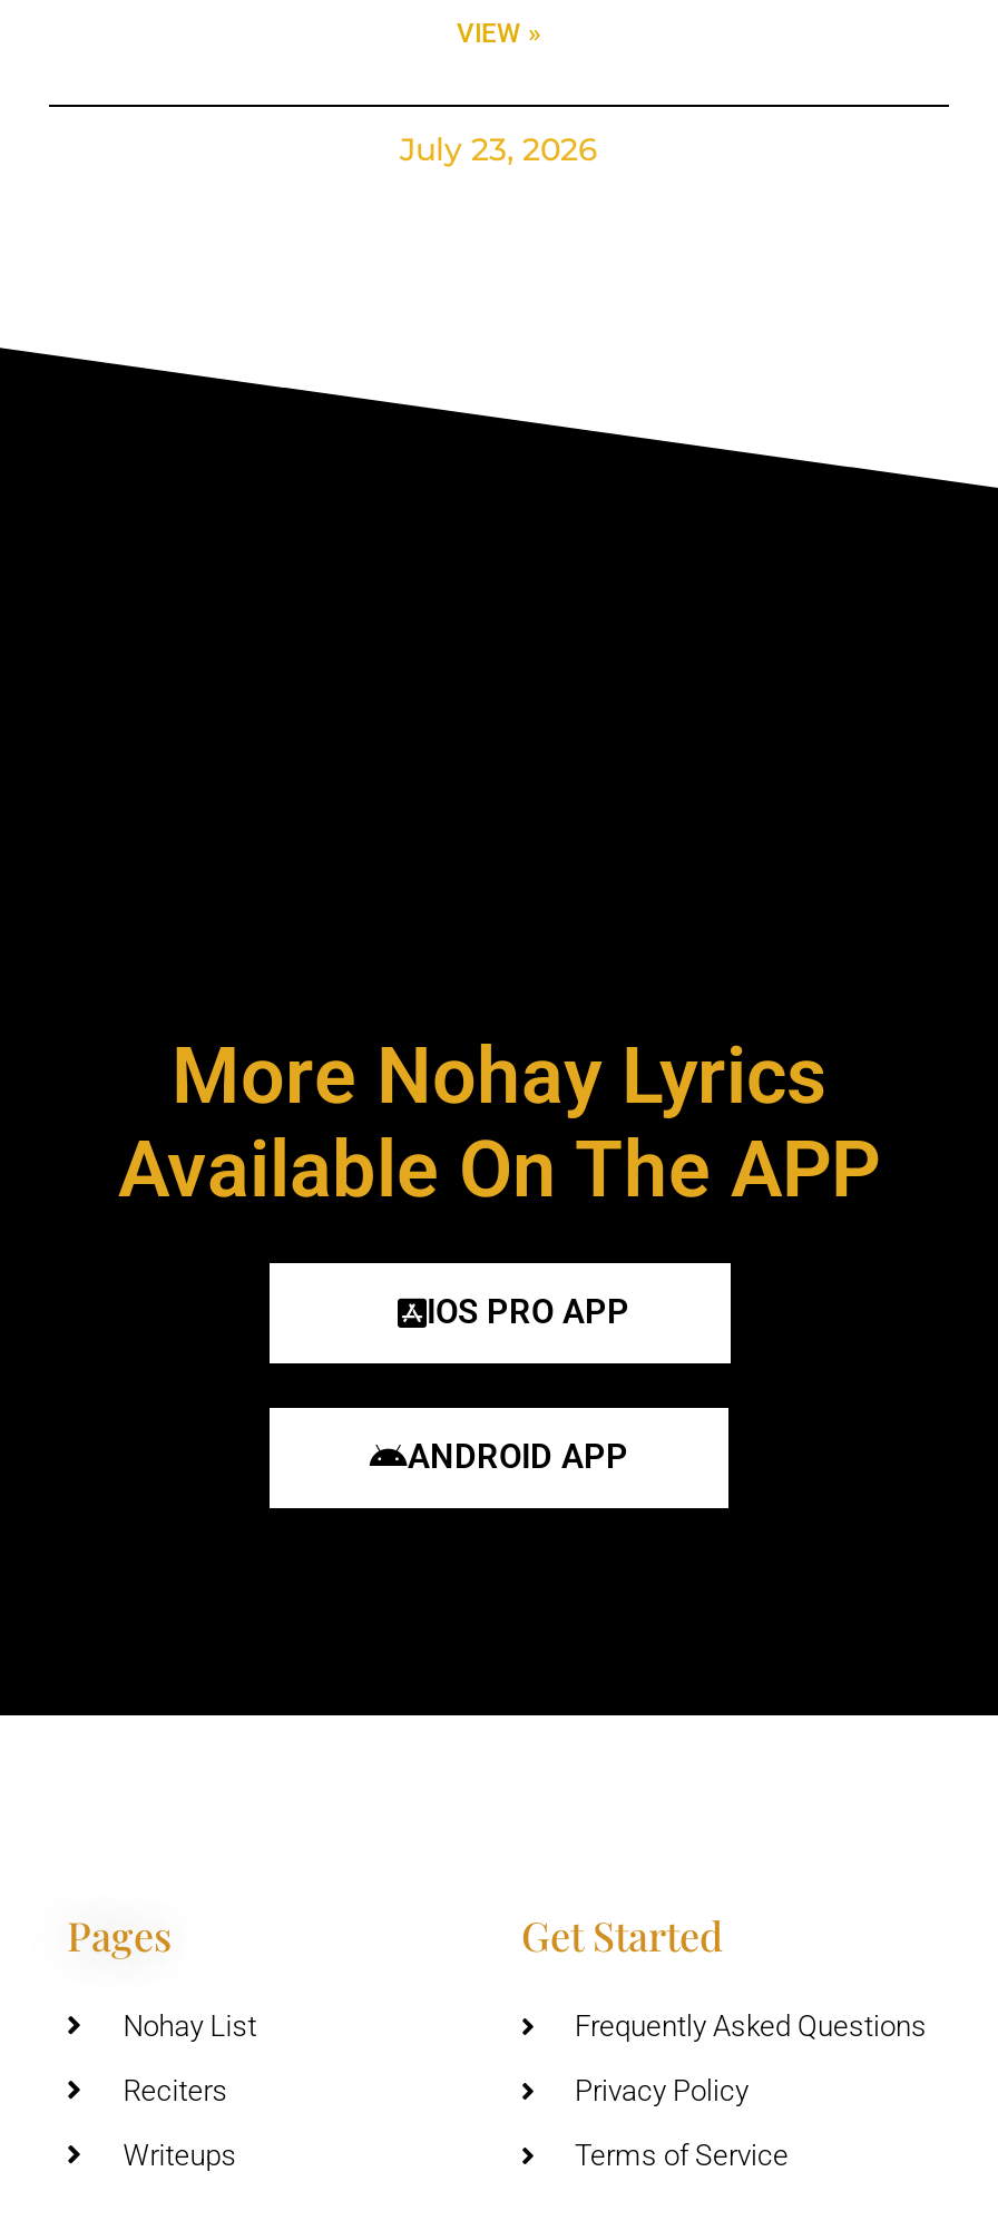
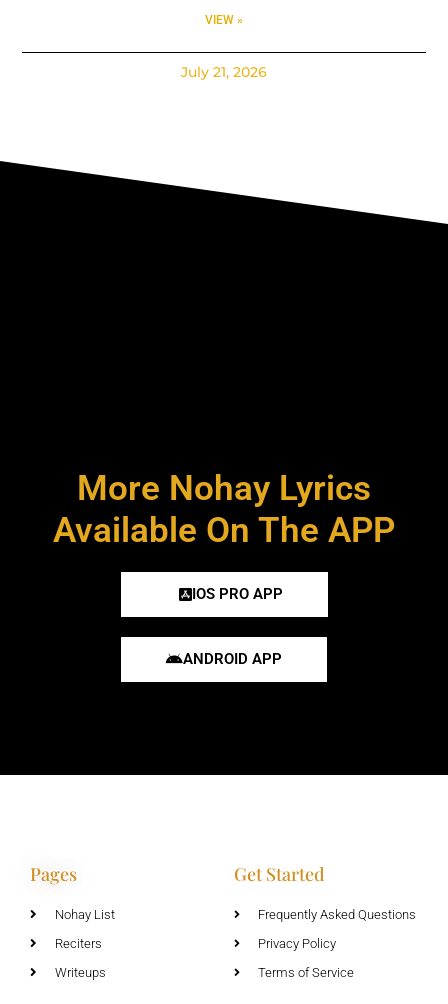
- July 23, 2026
+ July 21, 2026
